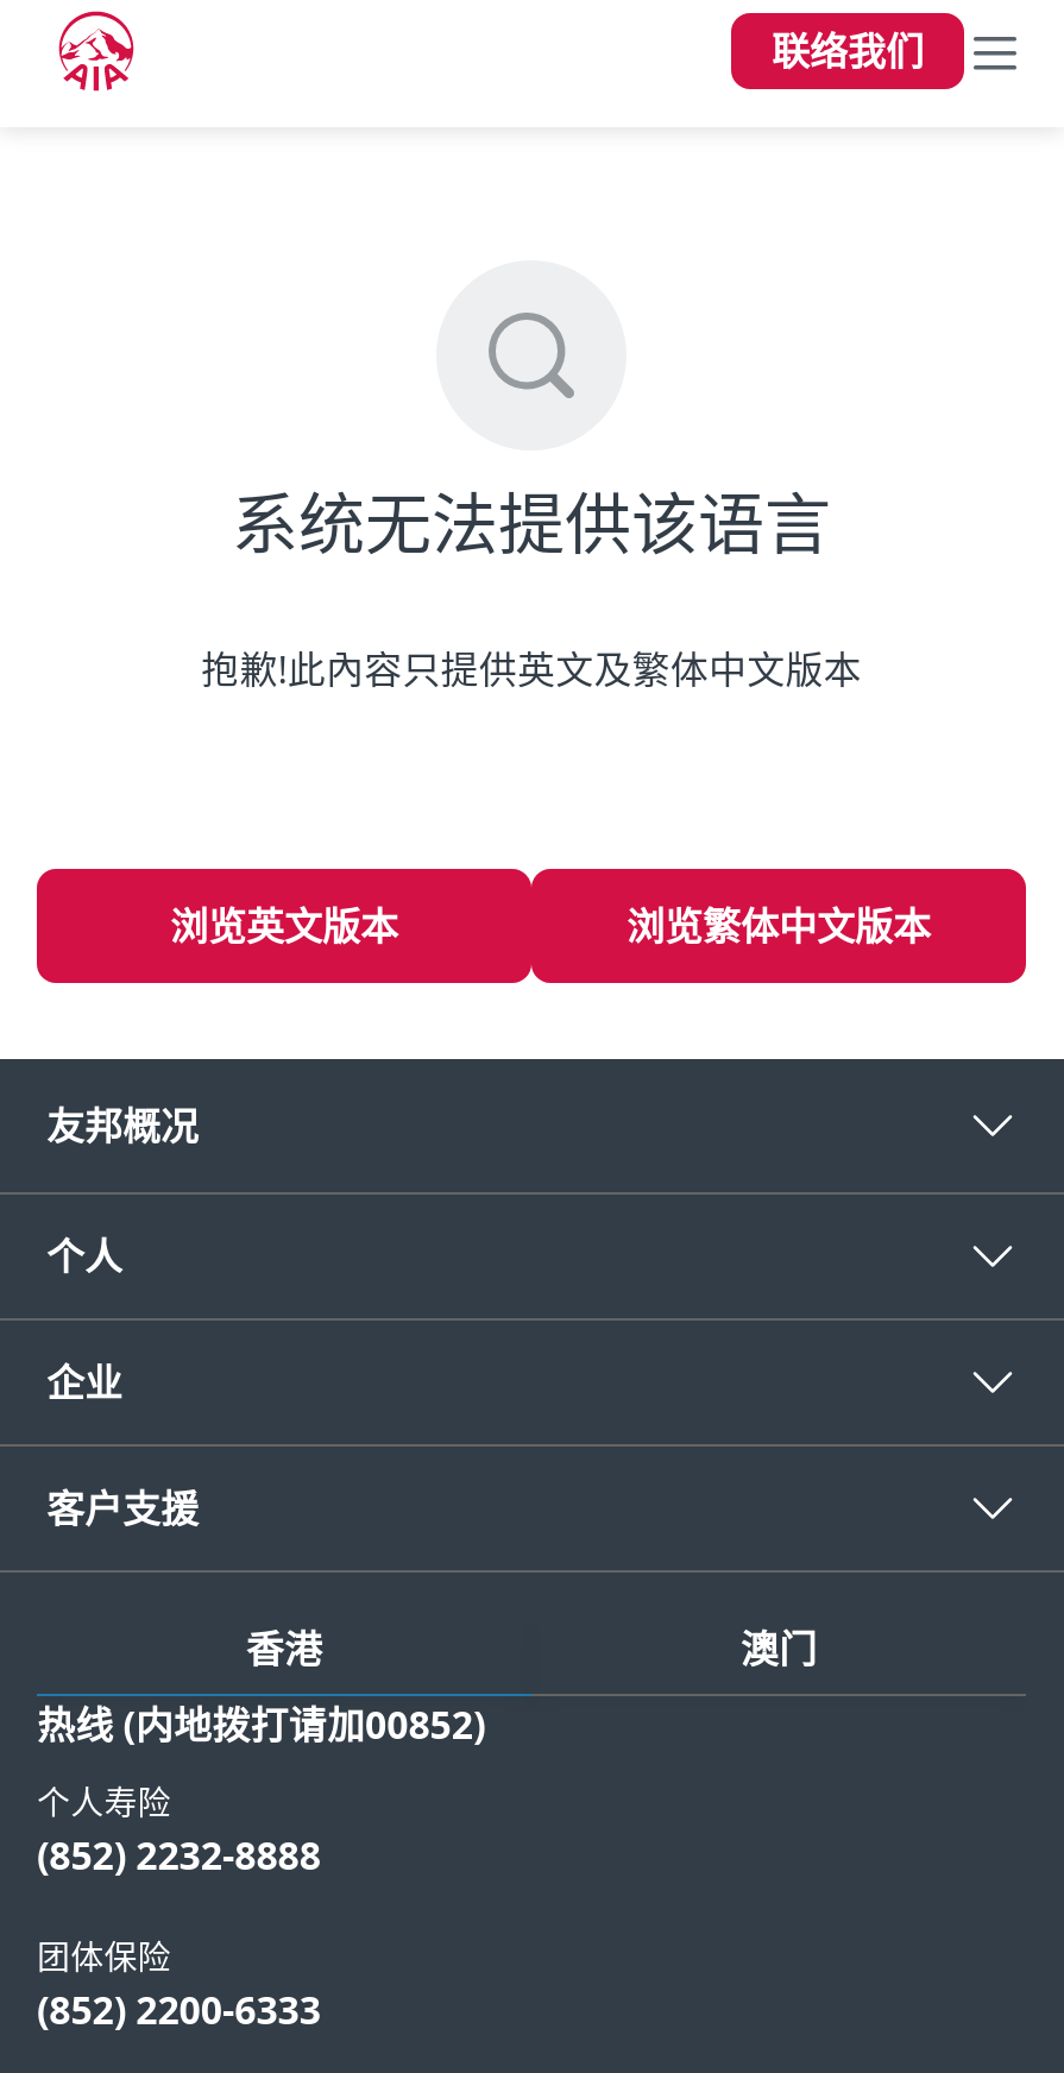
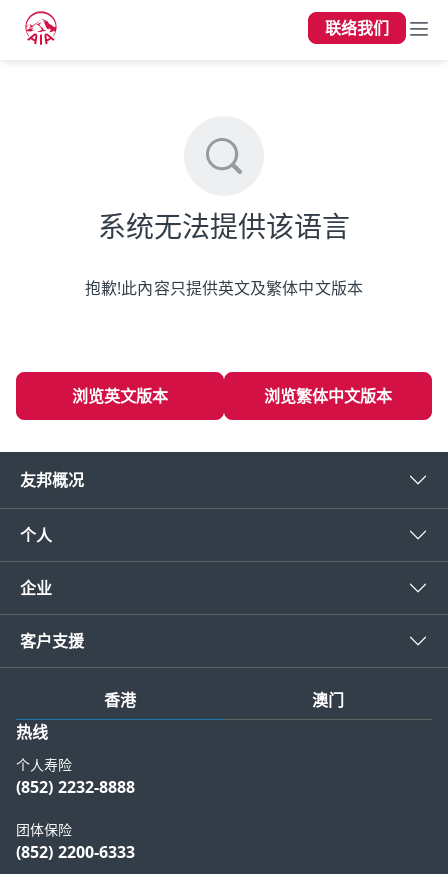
- 热线 (内地拨打请加00852)
+ 热线
